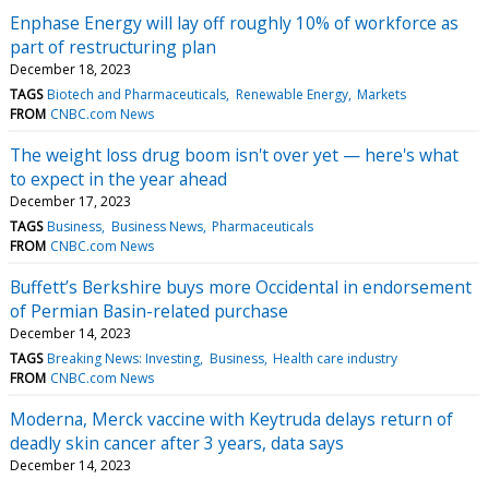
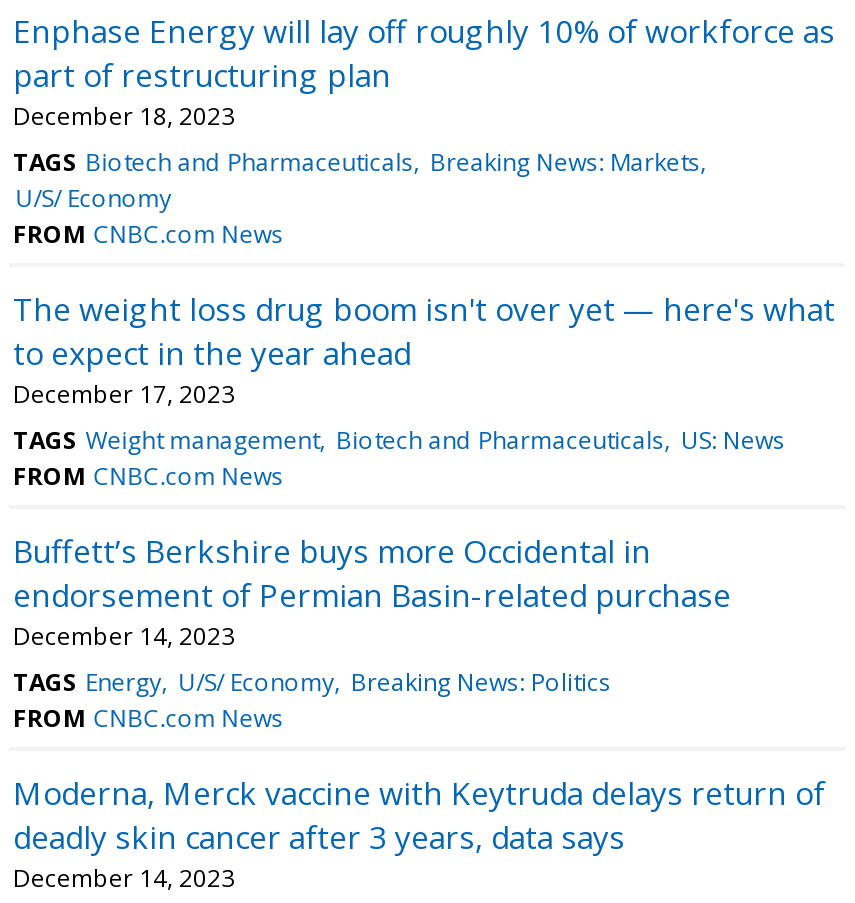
- TAGS Biotech and Pharmaceuticals Renewable Energy Markets
+ TAGS Biotech and Pharmaceuticals Breaking News: Markets
+ U/S/ Economy

- TAGS Business Business News Pharmaceuticals
+ TAGS Weight management Biotech and Pharmaceuticals US: News

- TAGS Breaking News: Investing Business Health care industry
+ TAGS Energy U/S/ Economy Breaking News: Politics
